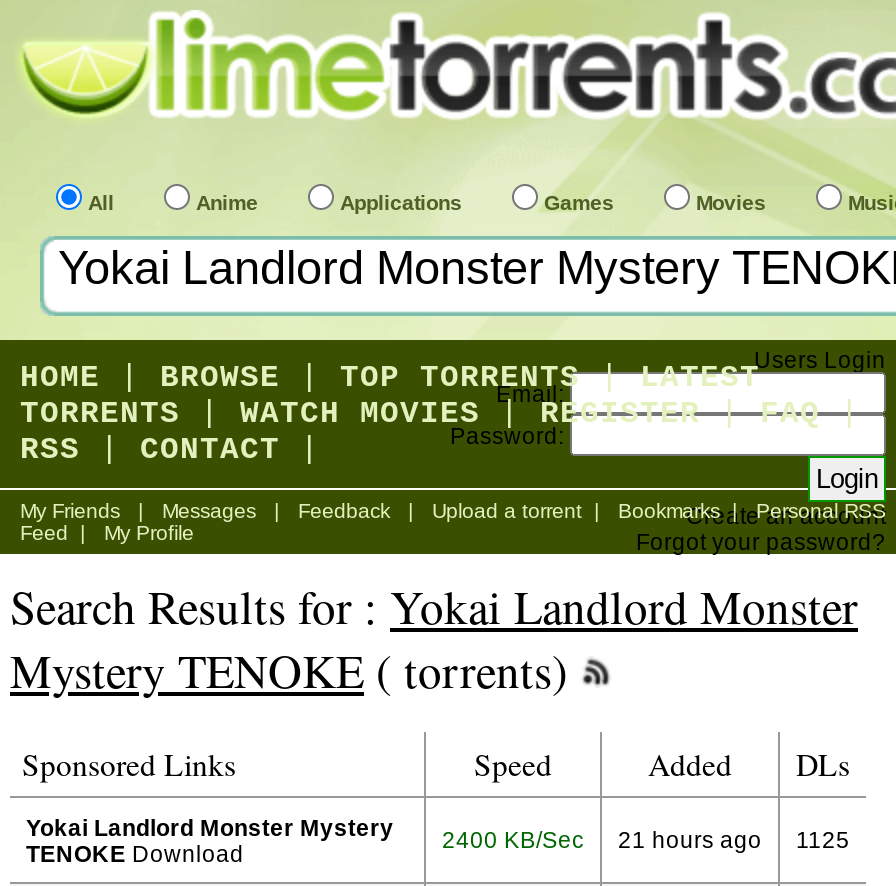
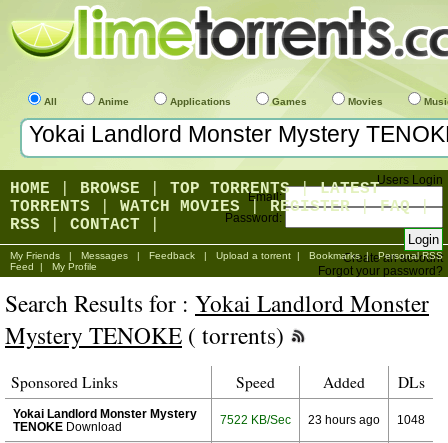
- 2400 KB/Sec
+ 7522 KB/Sec

- 21 hours ago
+ 23 hours ago

- 1125
+ 1048
